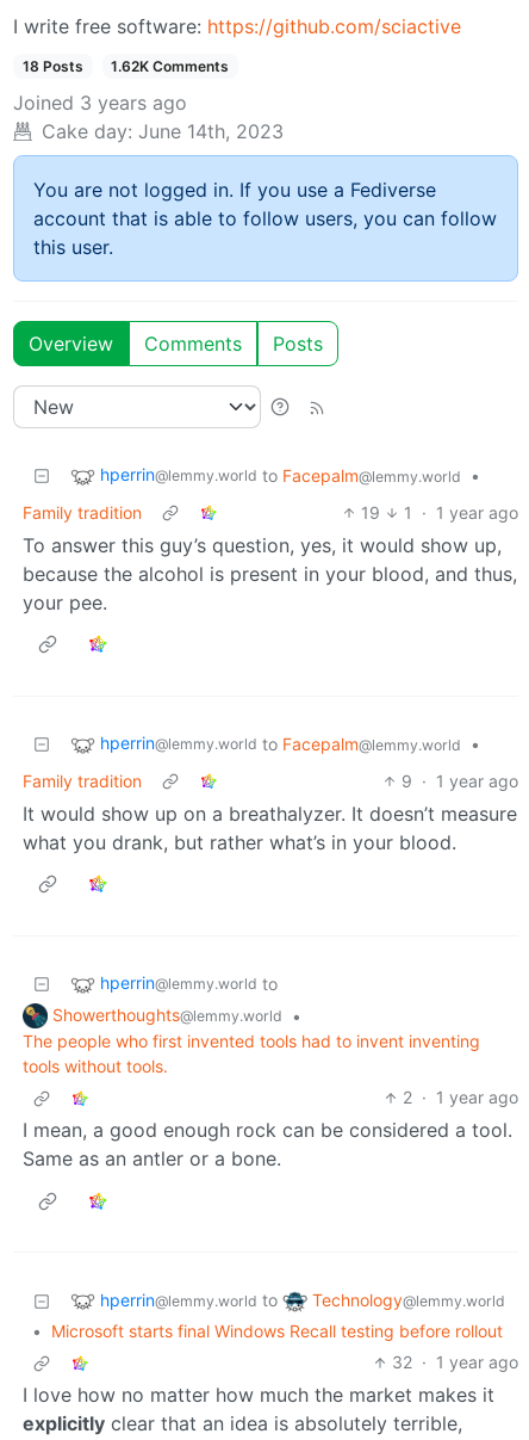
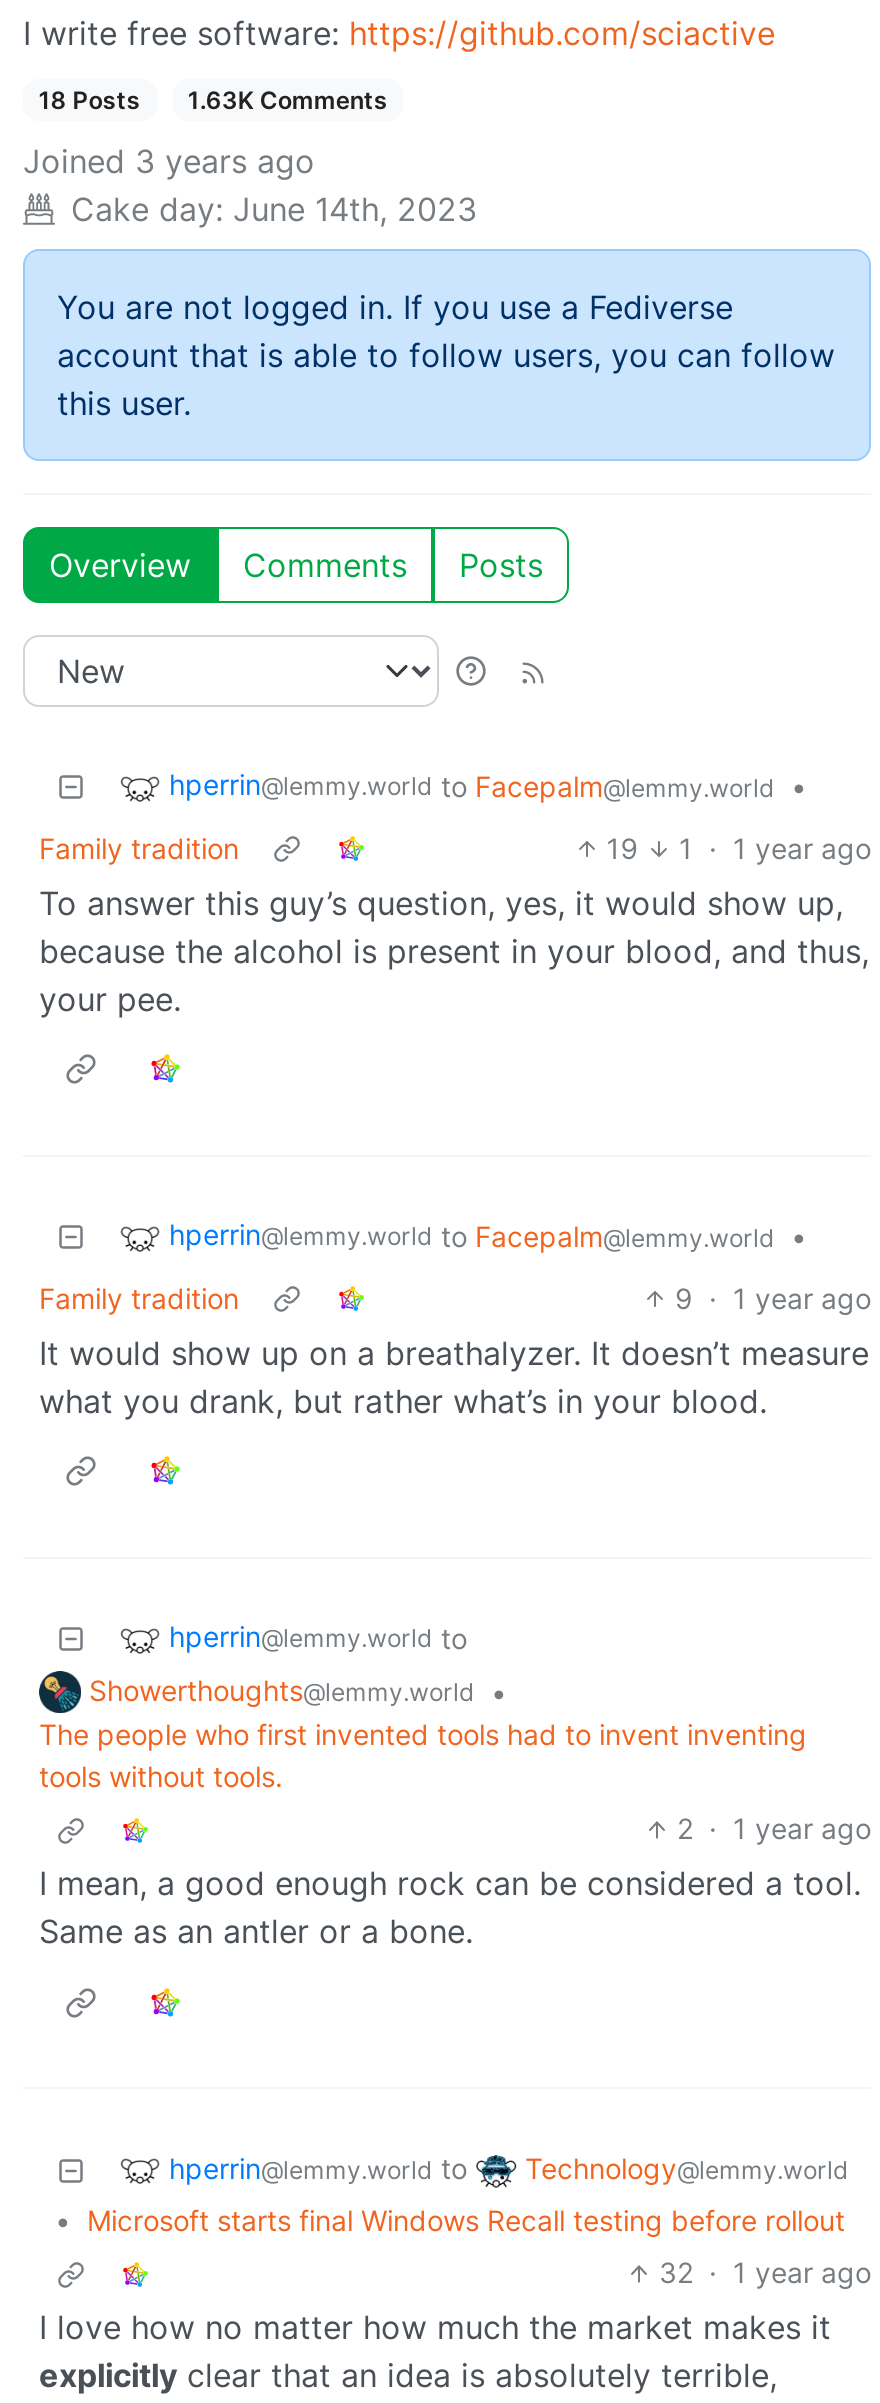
- 18 Posts 1.62K Comments
+ 18 Posts 1.63K Comments
